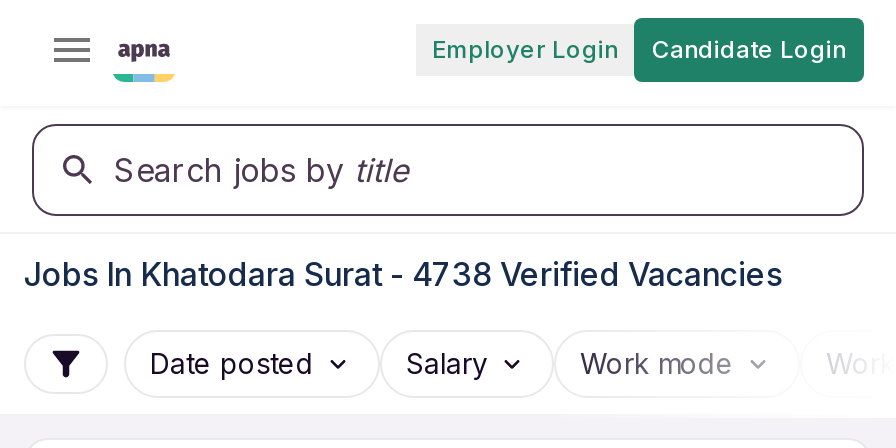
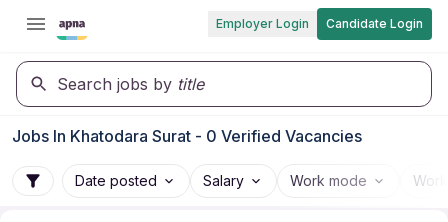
- Jobs In Khatodara Surat - 4738 Verified Vacancies
+ Jobs In Khatodara Surat - 0 Verified Vacancies
